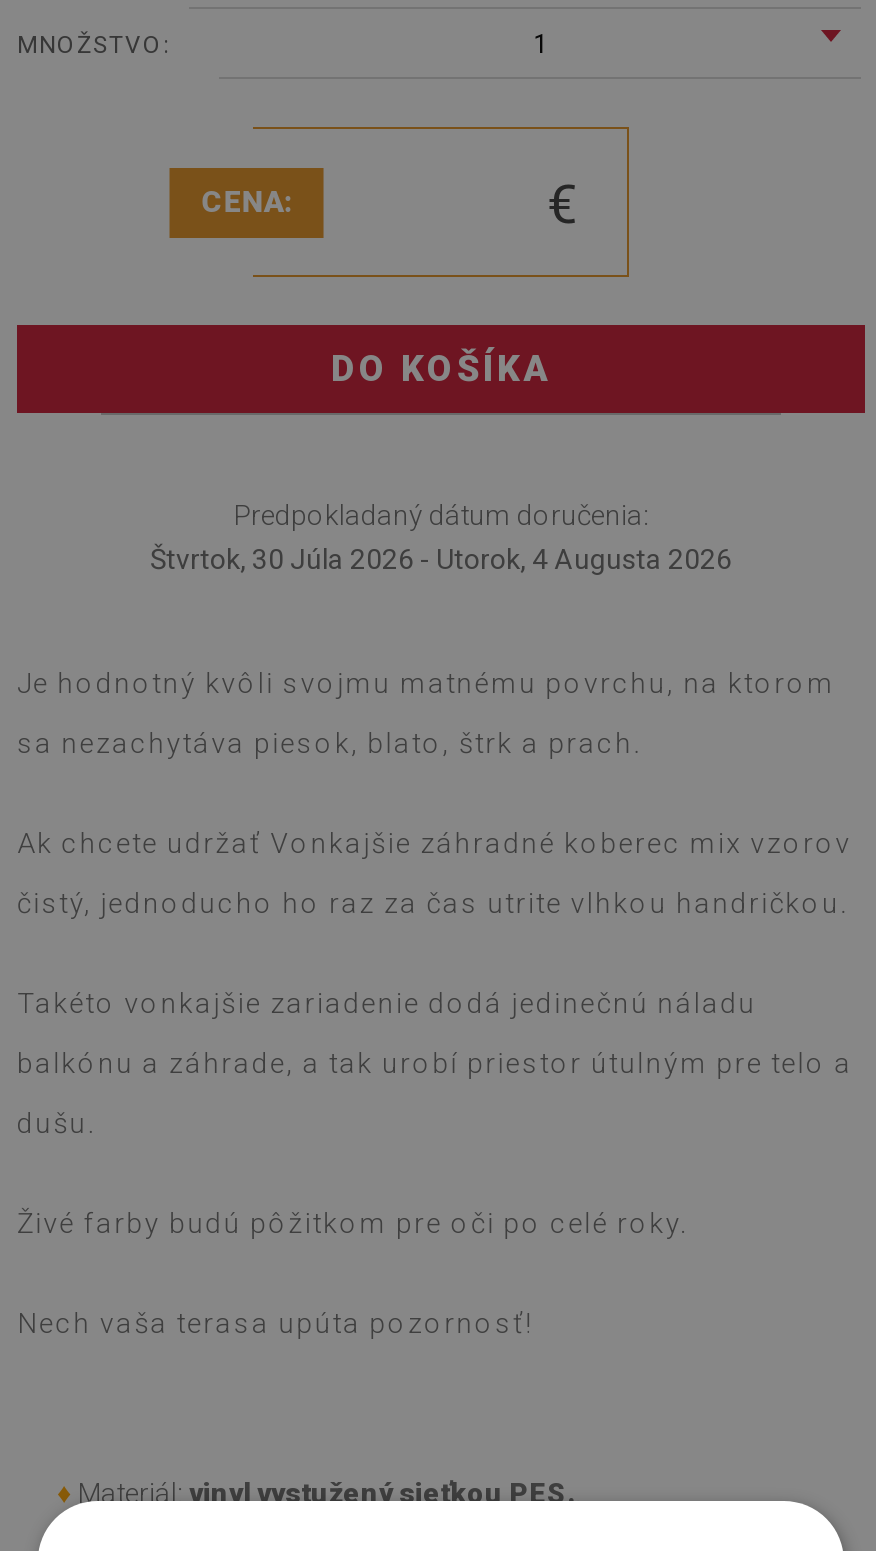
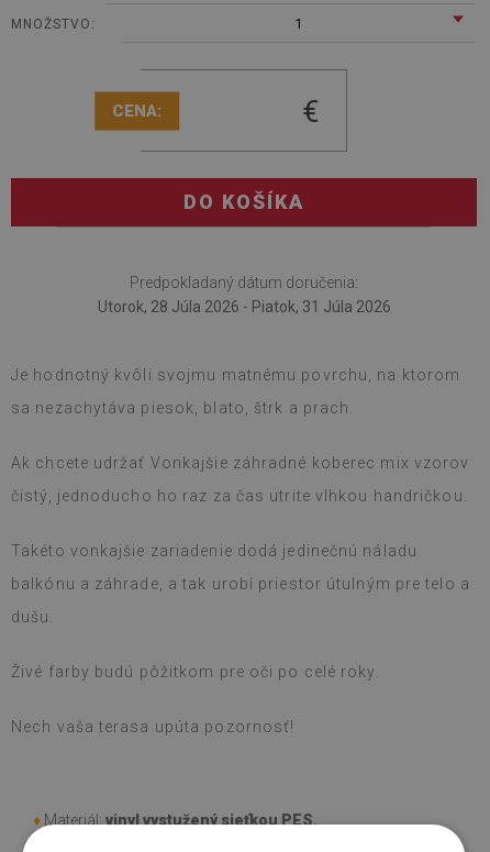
- Štvrtok, 30 Júla 2026 - Utorok, 4 Augusta 2026
+ Utorok, 28 Júla 2026 - Piatok, 31 Júla 2026
